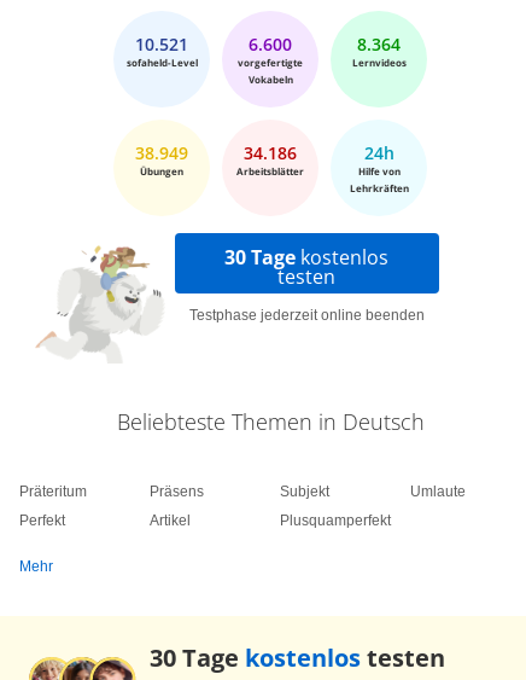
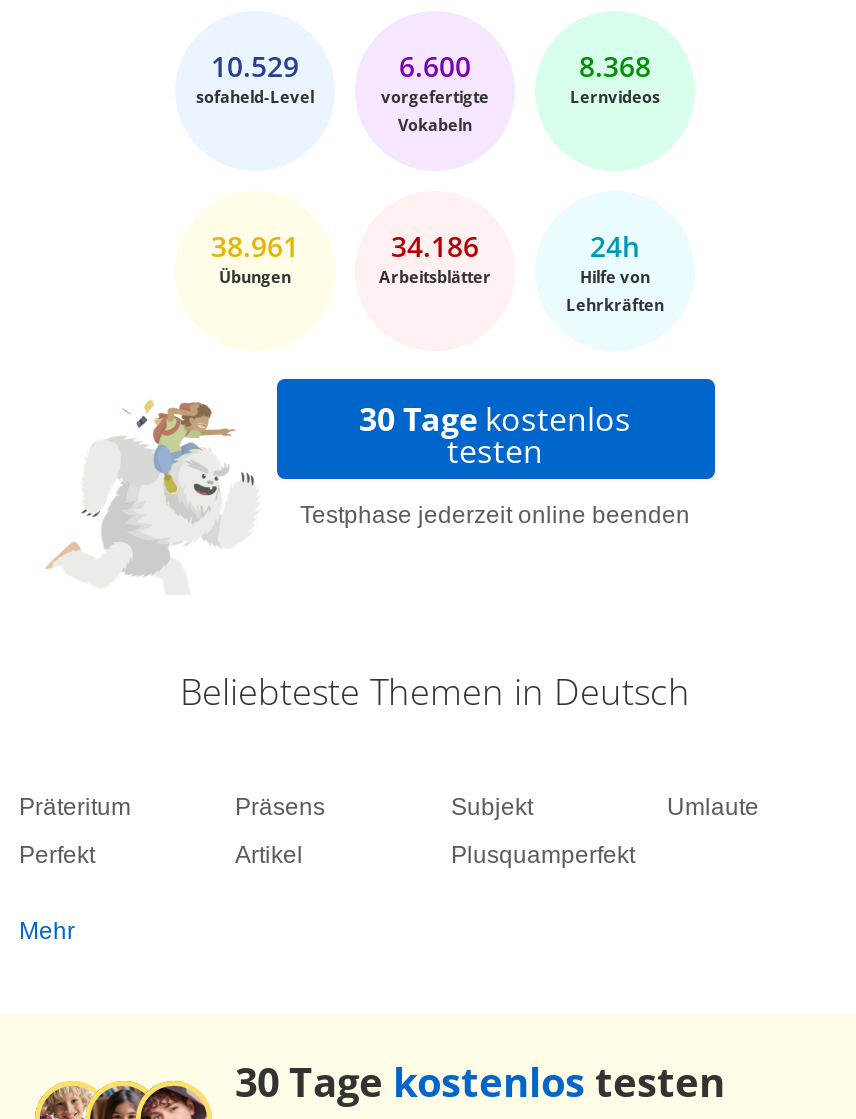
- 10.521
+ 10.529

- 8.364
+ 8.368

- 38.949
+ 38.961
